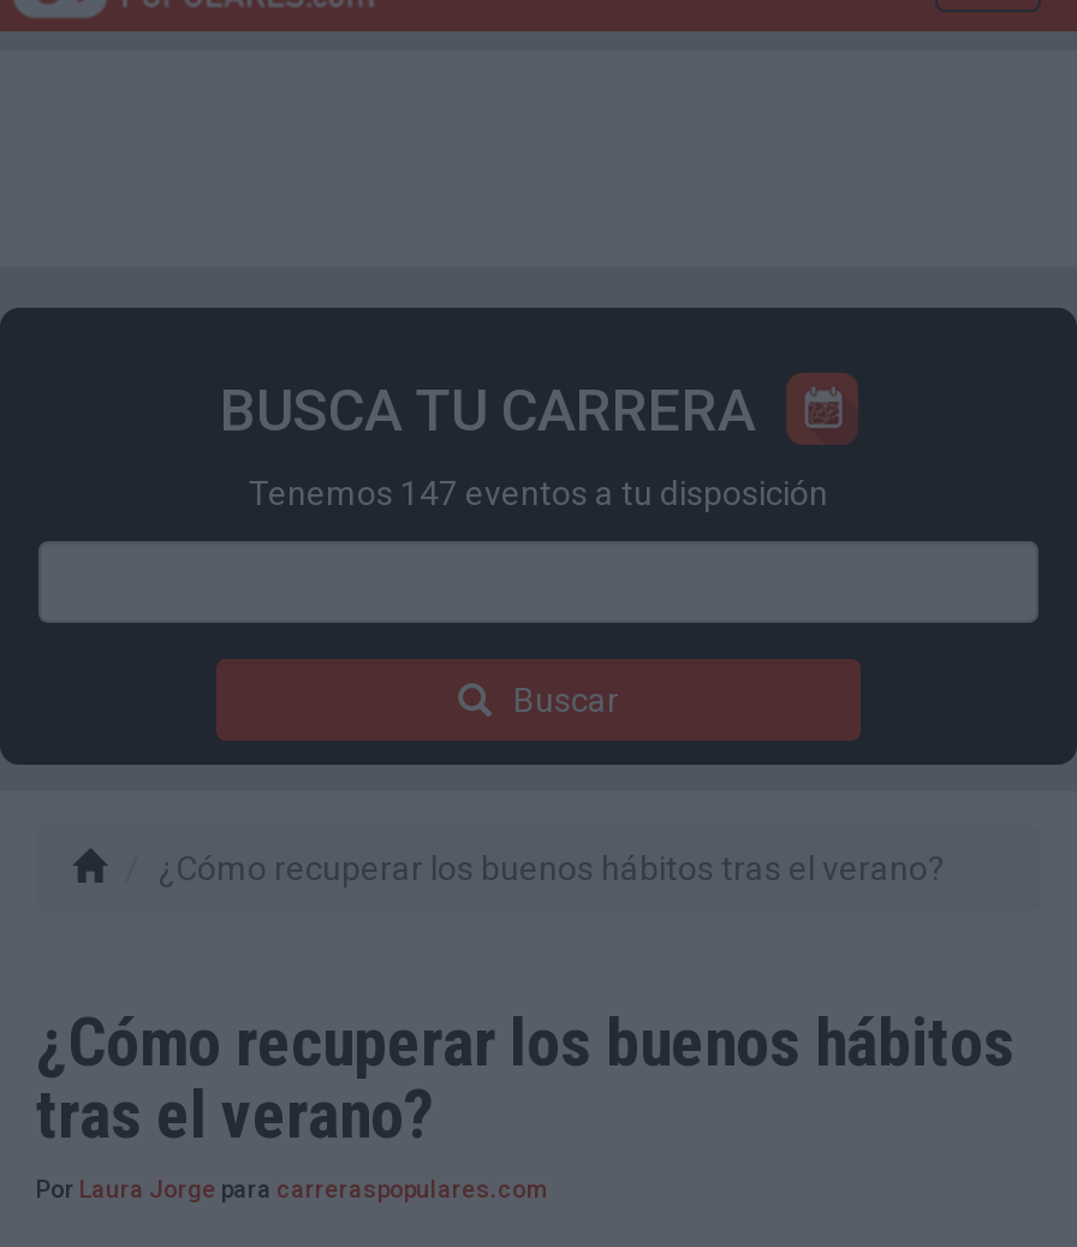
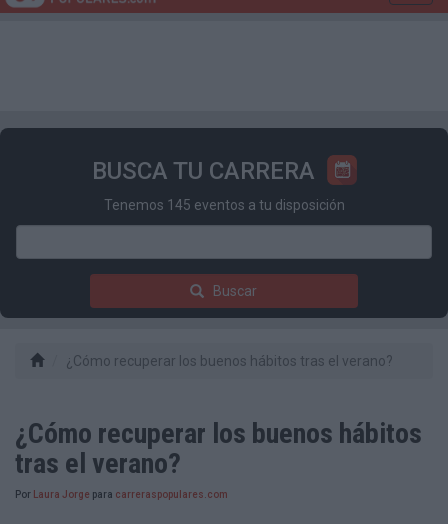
- Tenemos 147 eventos a tu disposición
+ Tenemos 145 eventos a tu disposición
